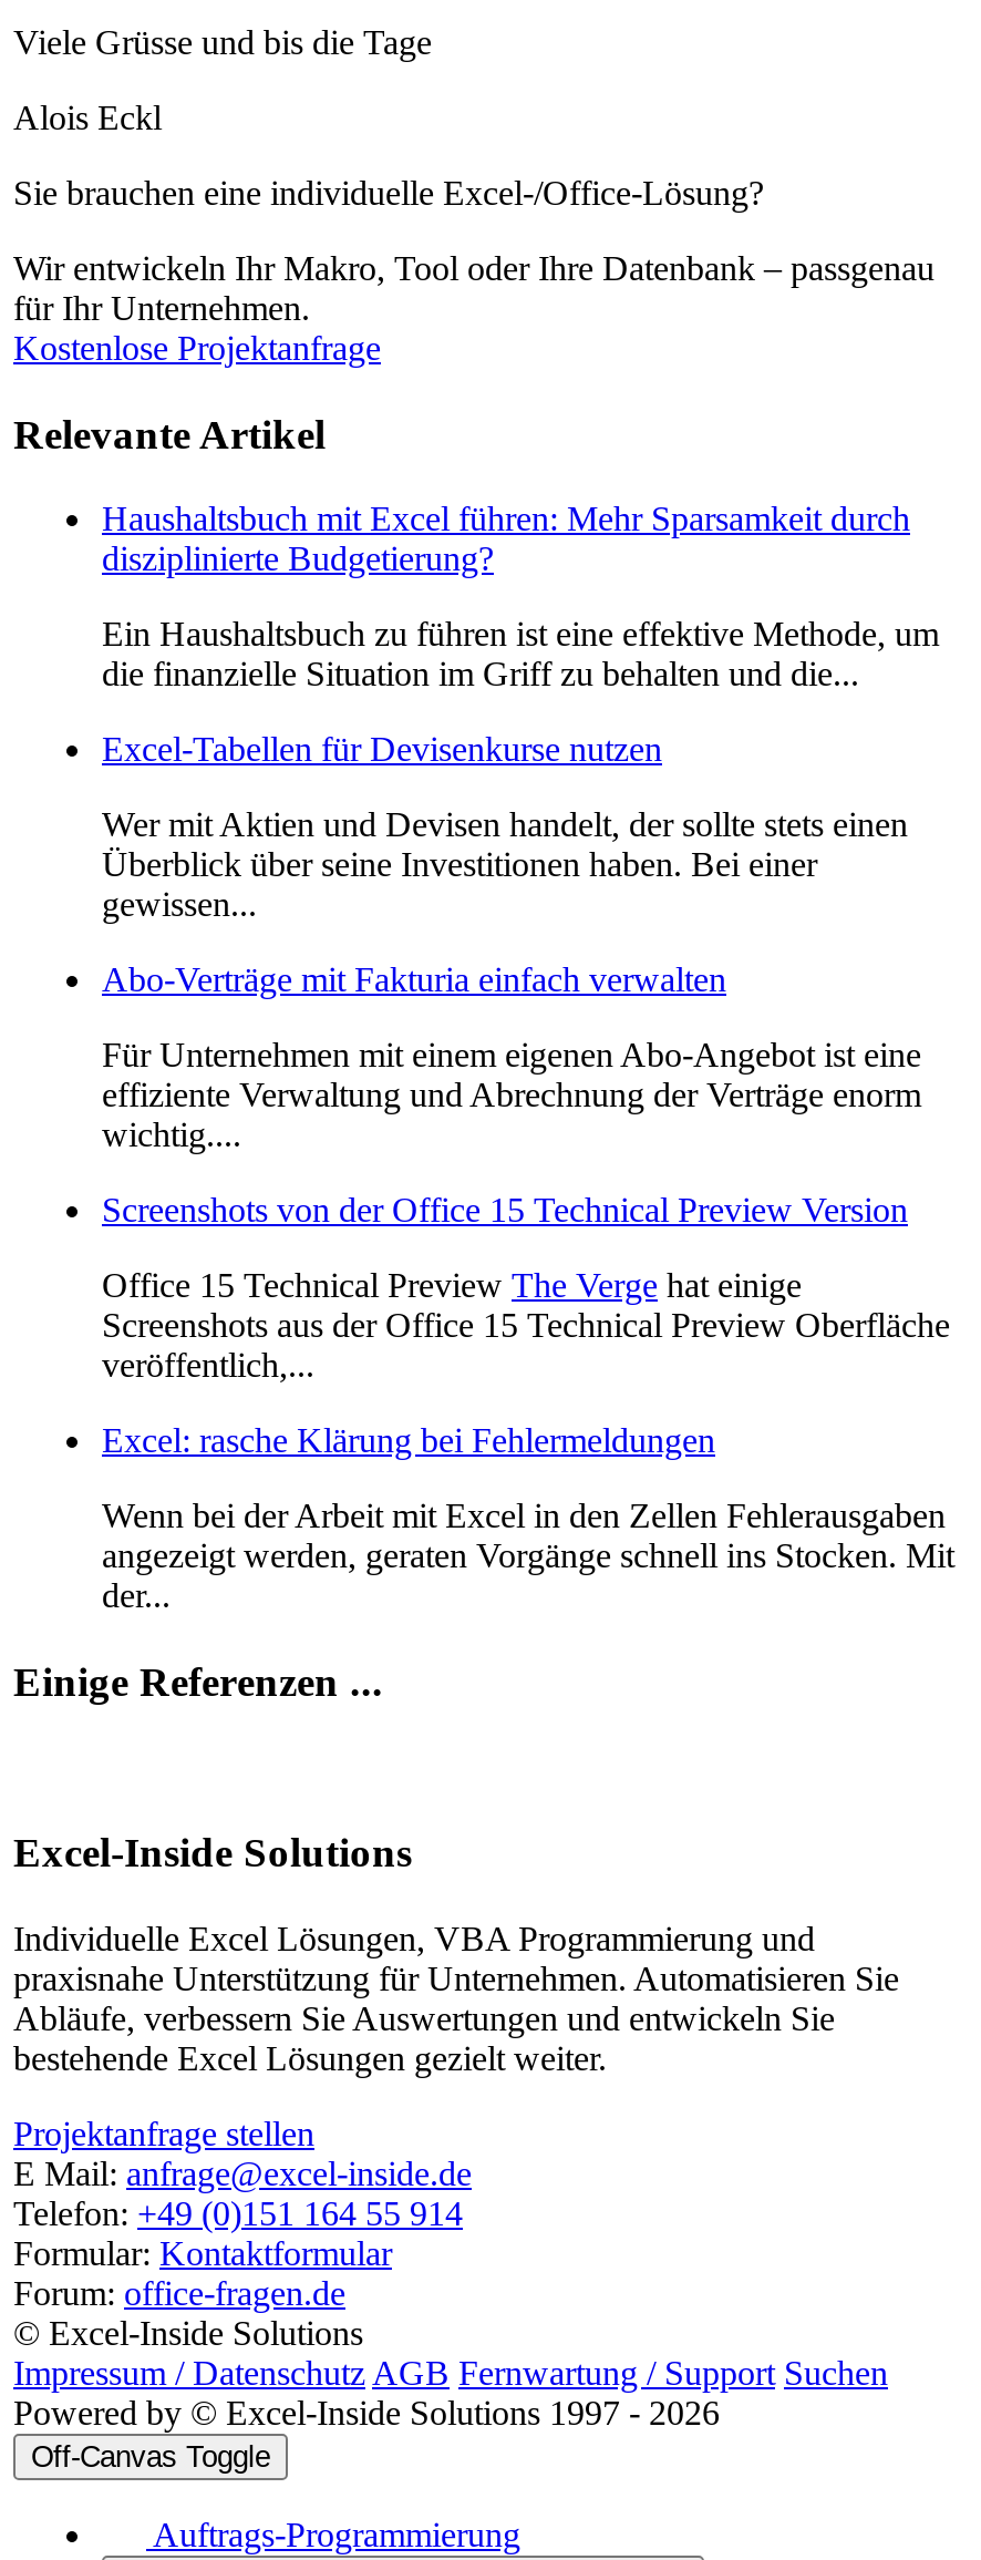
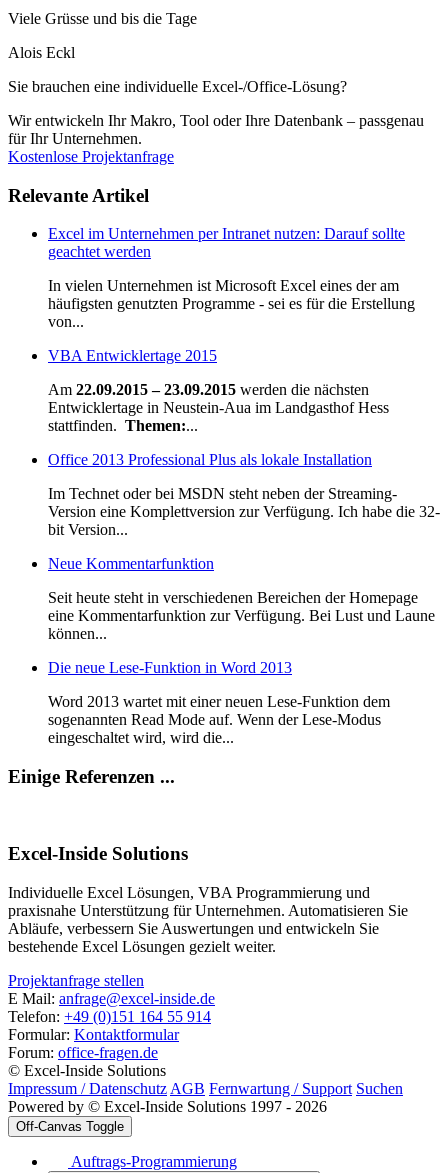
- Haushaltsbuch mit Excel führen: Mehr Sparsamkeit durch
- disziplinierte Budgetierung?
+ Excel im Unternehmen per Intranet nutzen: Darauf sollte
+ geachtet werden

- Ein Haushaltsbuch zu führen ist eine effektive Methode, um
- die finanzielle Situation im Griff zu behalten und die...
+ In vielen Unternehmen ist Microsoft Excel eines der am
+ häufigsten genutzten Programme - sei es für die Erstellung
+ von...

- Excel-Tabellen für Devisenkurse nutzen
+ VBA Entwicklertage 2015

- Wer mit Aktien und Devisen handelt, der sollte stets einen
- Überblick über seine Investitionen haben. Bei einer
- gewissen...
+ Am 22.09.2015 – 23.09.2015 werden die nächsten
+ Entwicklertage in Neustein-Aua im Landgasthof Hess
+ stattfinden. Themen:...

- Abo-Verträge mit Fakturia einfach verwalten
+ Office 2013 Professional Plus als lokale Installation

- Für Unternehmen mit einem eigenen Abo-Angebot ist eine
- effiziente Verwaltung und Abrechnung der Verträge enorm
- wichtig....
+ Im Technet oder bei MSDN steht neben der Streaming-
+ Version eine Komplettversion zur Verfügung. Ich habe die 32-
+ bit Version...

- Screenshots von der Office 15 Technical Preview Version
+ Neue Kommentarfunktion

- Office 15 Technical Preview The Verge hat einige
- Screenshots aus der Office 15 Technical Preview Oberfläche
- veröffentlich,...
+ Seit heute steht in verschiedenen Bereichen der Homepage
+ eine Kommentarfunktion zur Verfügung. Bei Lust und Laune
+ können...

- Excel: rasche Klärung bei Fehlermeldungen
+ Die neue Lese-Funktion in Word 2013

- Wenn bei der Arbeit mit Excel in den Zellen Fehlerausgaben
- angezeigt werden, geraten Vorgänge schnell ins Stocken. Mit
- der...
+ Word 2013 wartet mit einer neuen Lese-Funktion dem
+ sogenannten Read Mode auf. Wenn der Lese-Modus
+ eingeschaltet wird, wird die...
